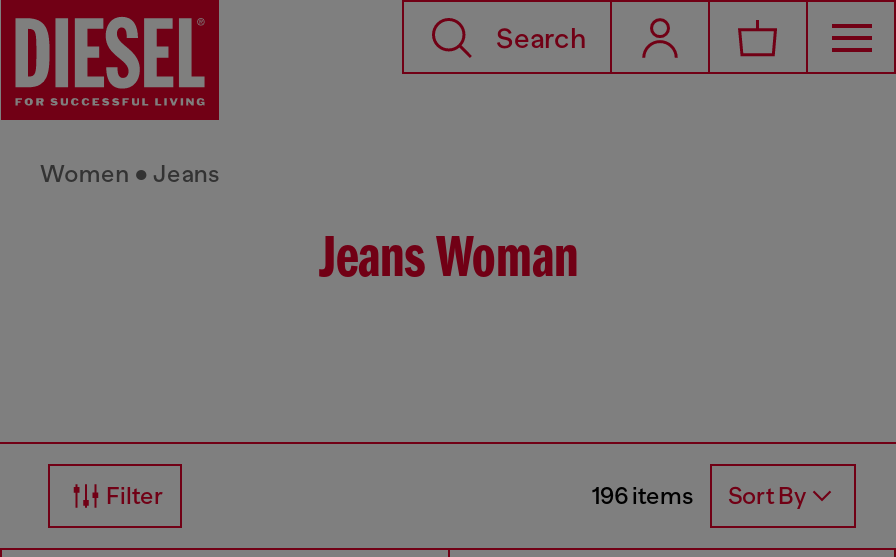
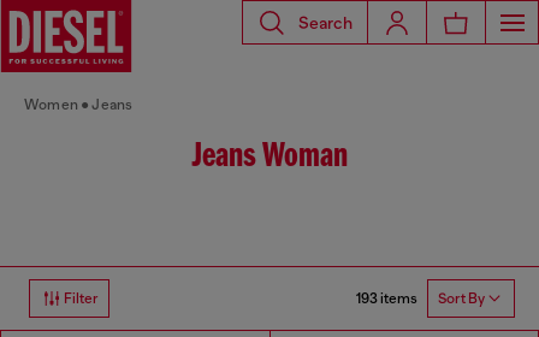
- 196 items Sort By
+ 193 items Sort By
